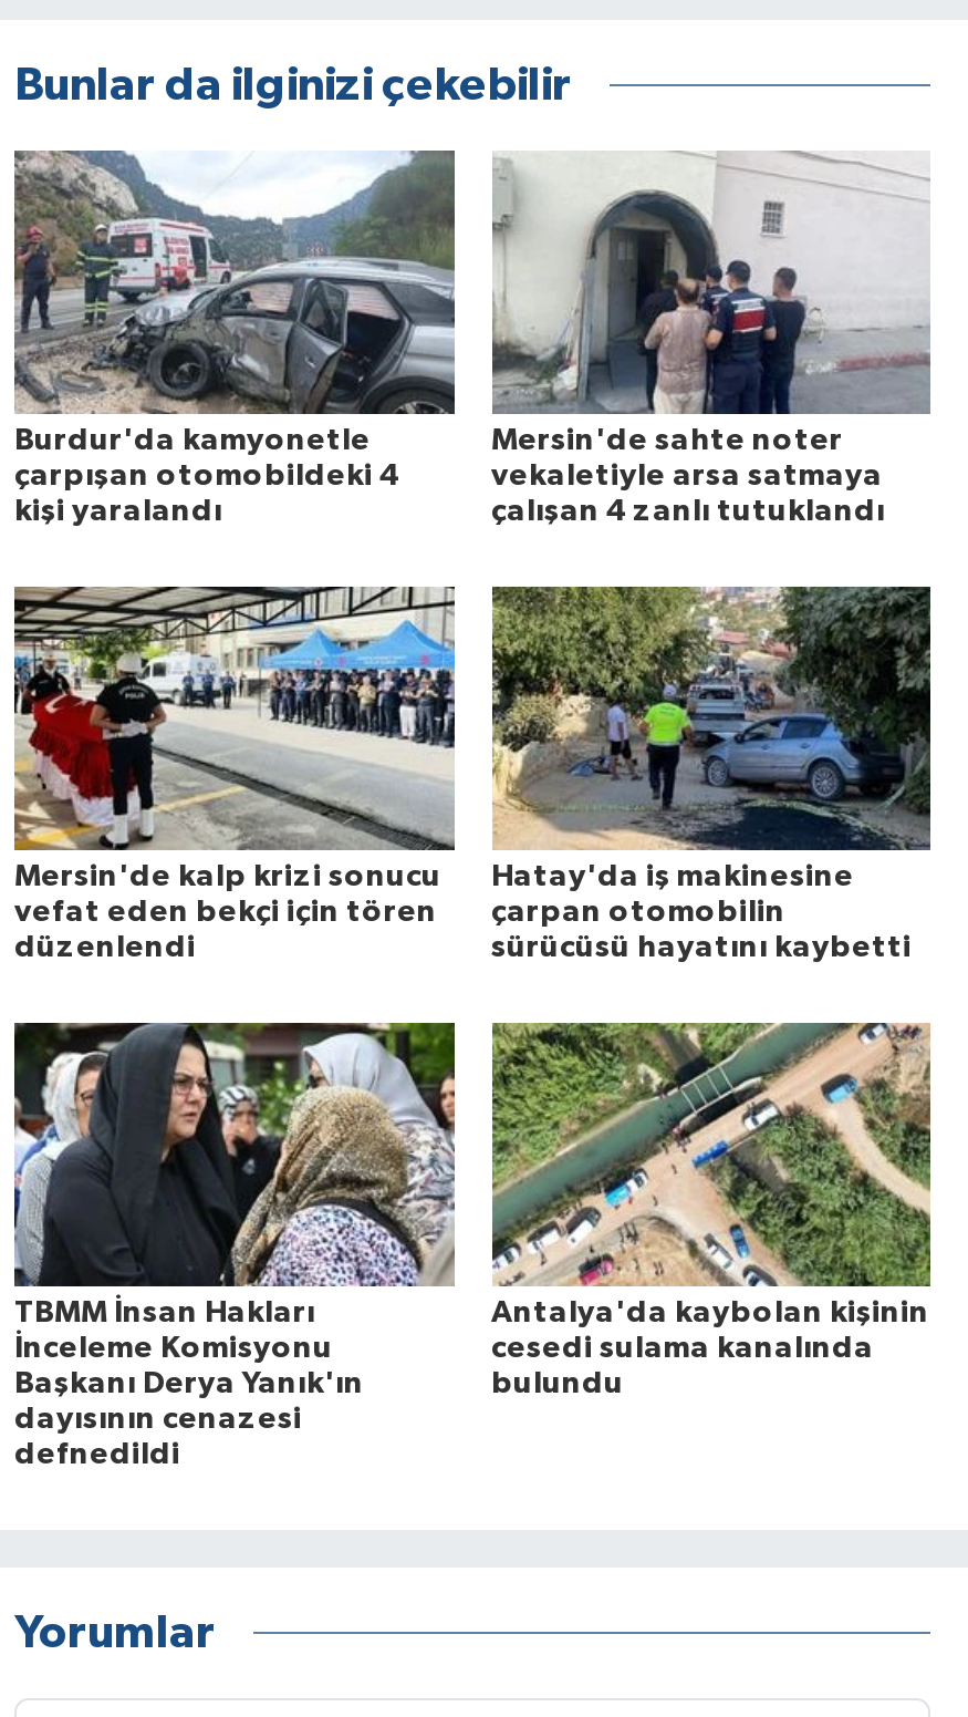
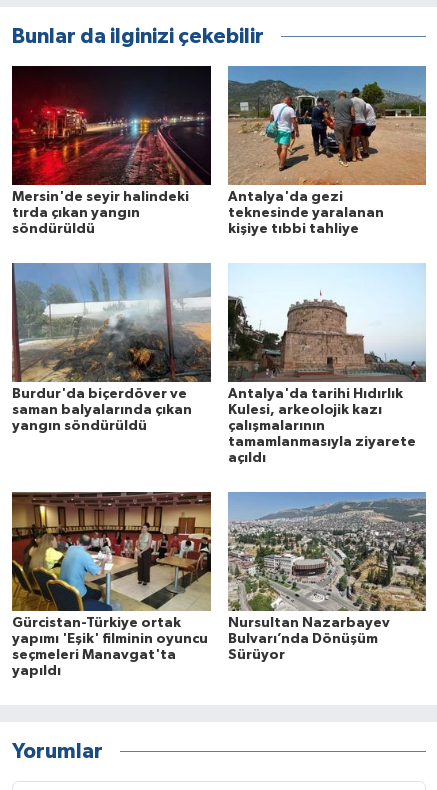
- [image]
- Burdur'da kamyonetle
- çarpışan otomobildeki 4
- kişi yaralandı
+ [image]
+ Mersin'de seyir halindeki
+ tırda çıkan yangın
+ söndürüldü

- [image]
- Mersin'de sahte noter
- vekaletiyle arsa satmaya
- çalışan 4 zanlı tutuklandı
+ [image]
+ Antalya'da gezi
+ teknesinde yaralanan
+ kişiye tıbbi tahliye

- [image]
- Mersin'de kalp krizi sonucu
- vefat eden bekçi için tören
- düzenlendi
+ [image]
+ Burdur'da biçerdöver ve
+ saman balyalarında çıkan
+ yangın söndürüldü

- [image]
- Hatay'da iş makinesine
- çarpan otomobilin
- sürücüsü hayatını kaybetti
+ [image]
+ Antalya'da tarihi Hıdırlık
+ Kulesi, arkeolojik kazı
+ çalışmalarının
+ tamamlanmasıyla ziyarete
+ açıldı

- [image]
- TBMM İnsan Hakları
- İnceleme Komisyonu
- Başkanı Derya Yanık'ın
- dayısının cenazesi
- defnedildi
+ [image]
+ Gürcistan-Türkiye ortak
+ yapımı 'Eşik' filminin oyuncu
+ seçmeleri Manavgat'ta
+ yapıldı

- [image]
- Antalya'da kaybolan kişinin
- cesedi sulama kanalında
- bulundu
+ [image]
+ Nursultan Nazarbayev
+ Bulvarı’nda Dönüşüm
+ Sürüyor
